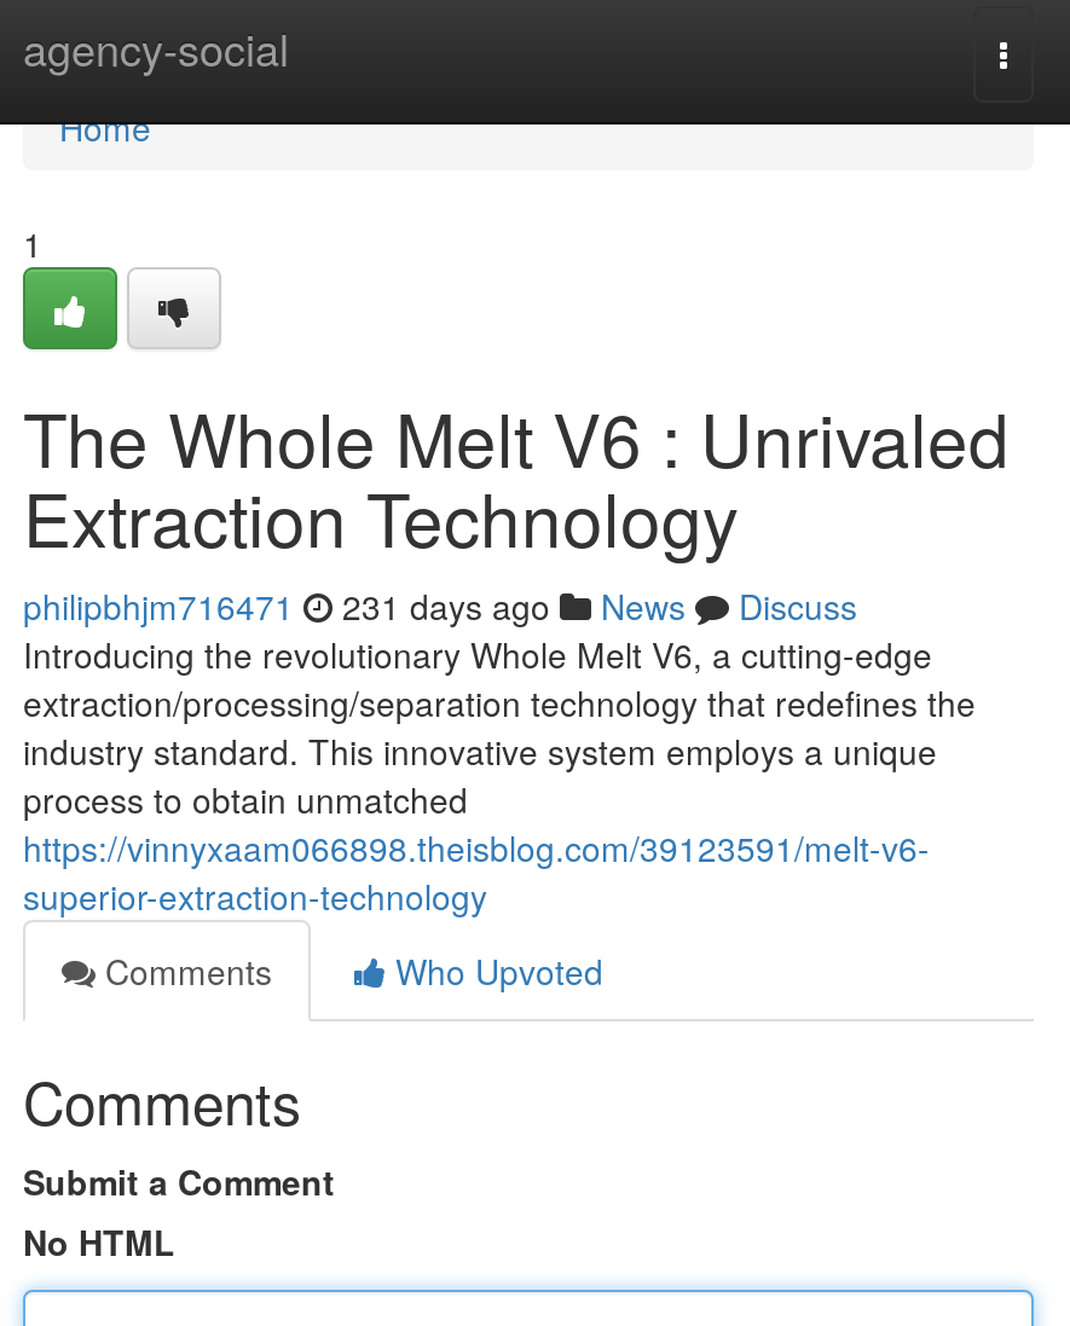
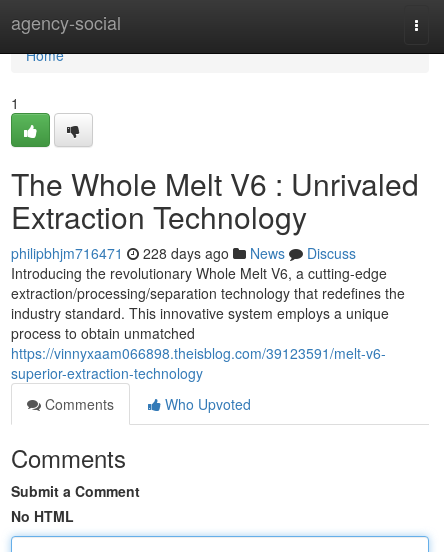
- philipbhjm716471 231 days ago News Discuss
+ philipbhjm716471 228 days ago News Discuss
